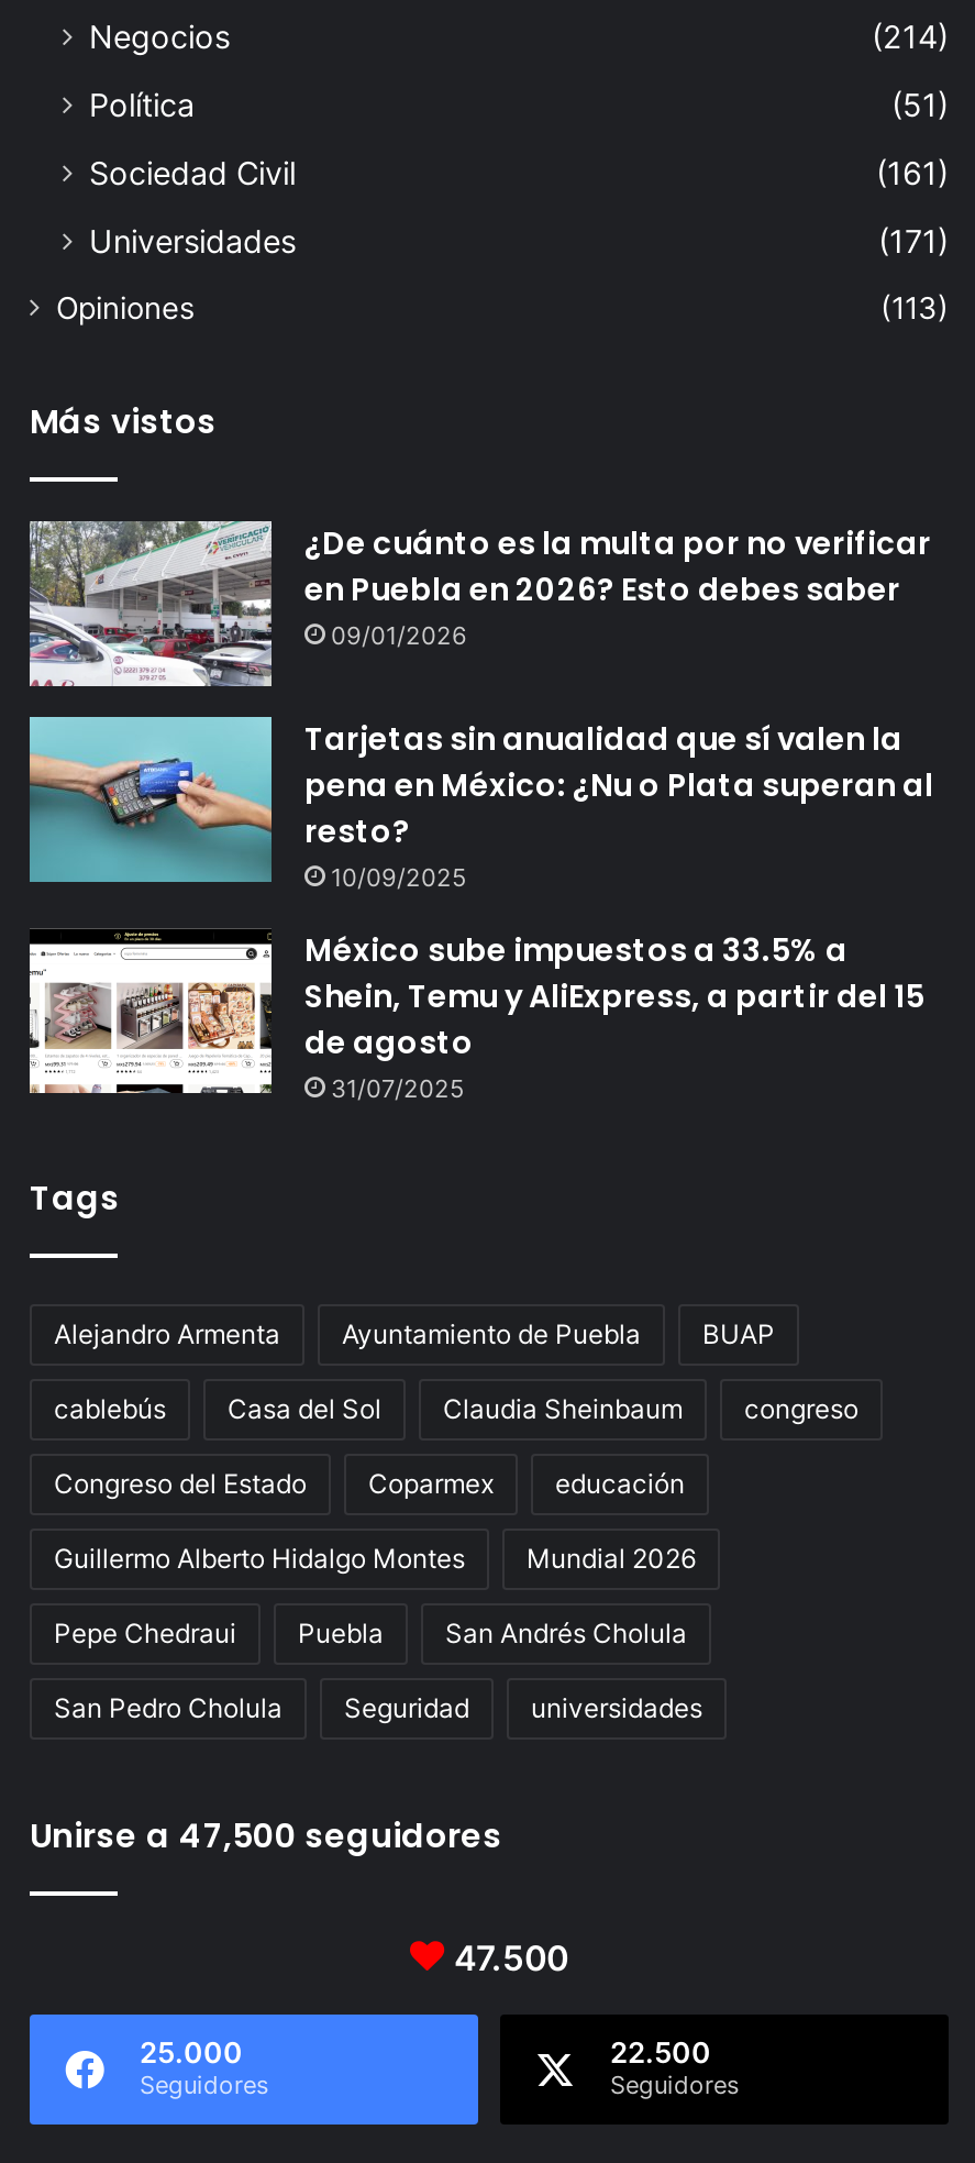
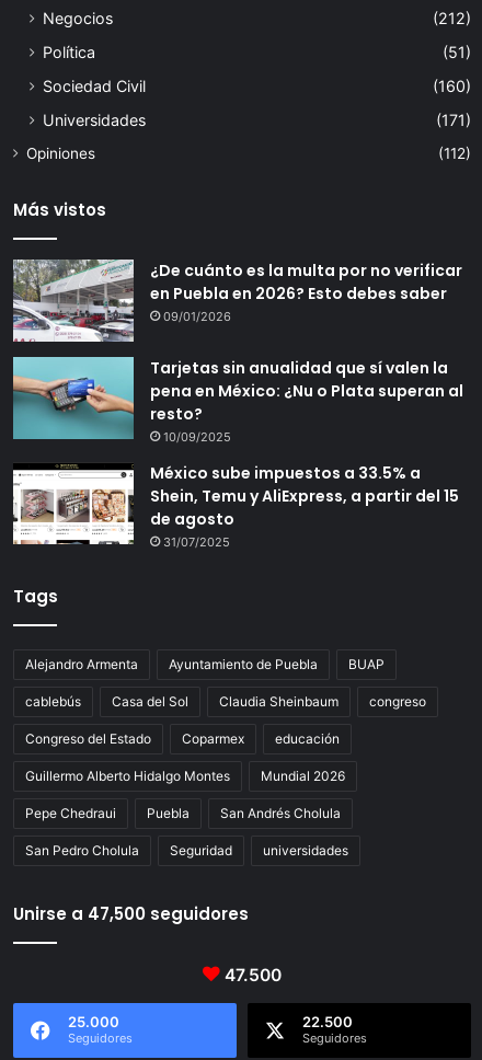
- (214)
+ (212)

- (161)
+ (160)

- (113)
+ (112)
